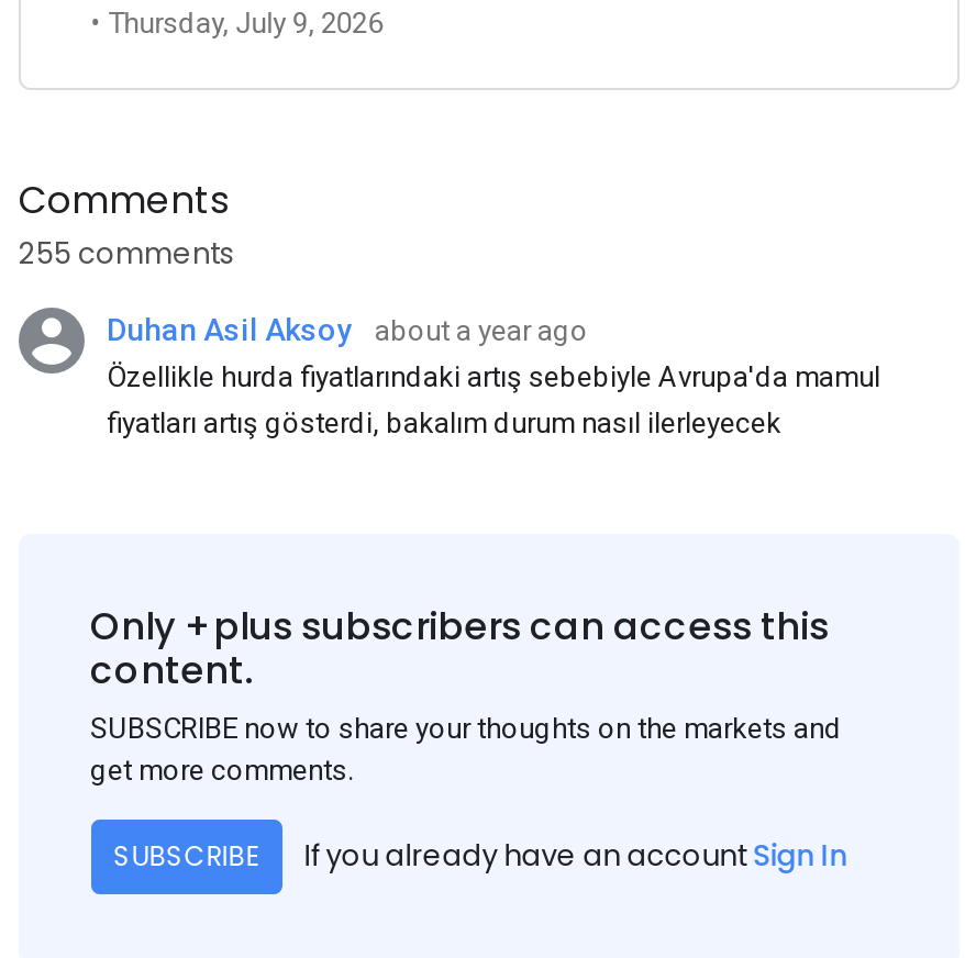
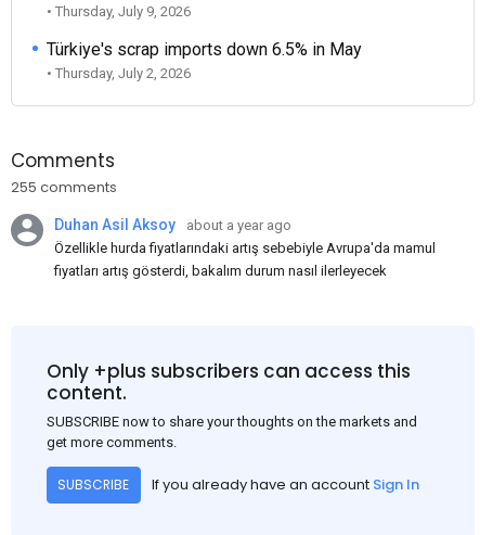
+ Türkiye's scrap imports down 6.5% in May
+ • Thursday, July 2, 2026
